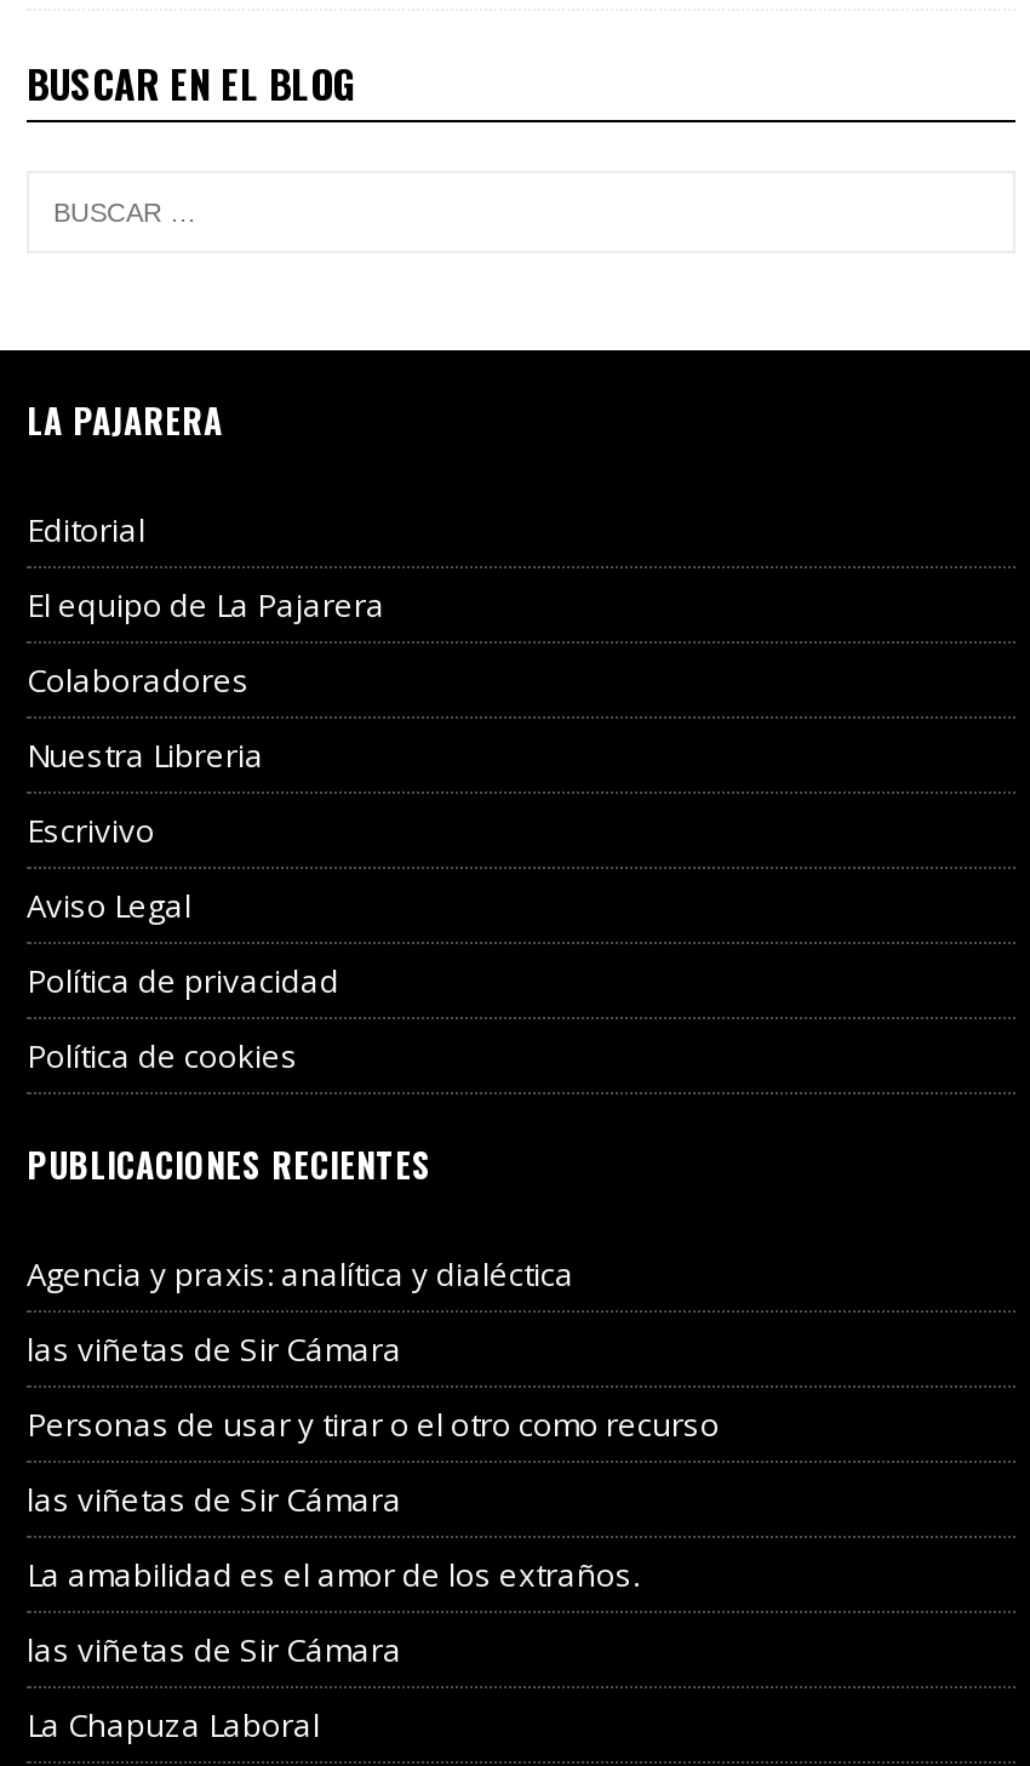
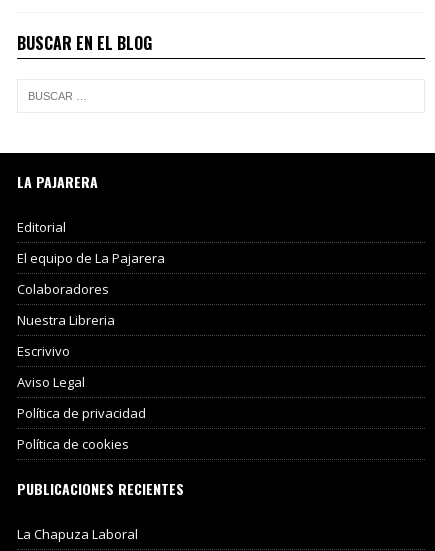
- Agencia y praxis: analítica y dialéctica
- las viñetas de Sir Cámara
- Personas de usar y tirar o el otro como recurso
- las viñetas de Sir Cámara
- La amabilidad es el amor de los extraños.
- las viñetas de Sir Cámara
